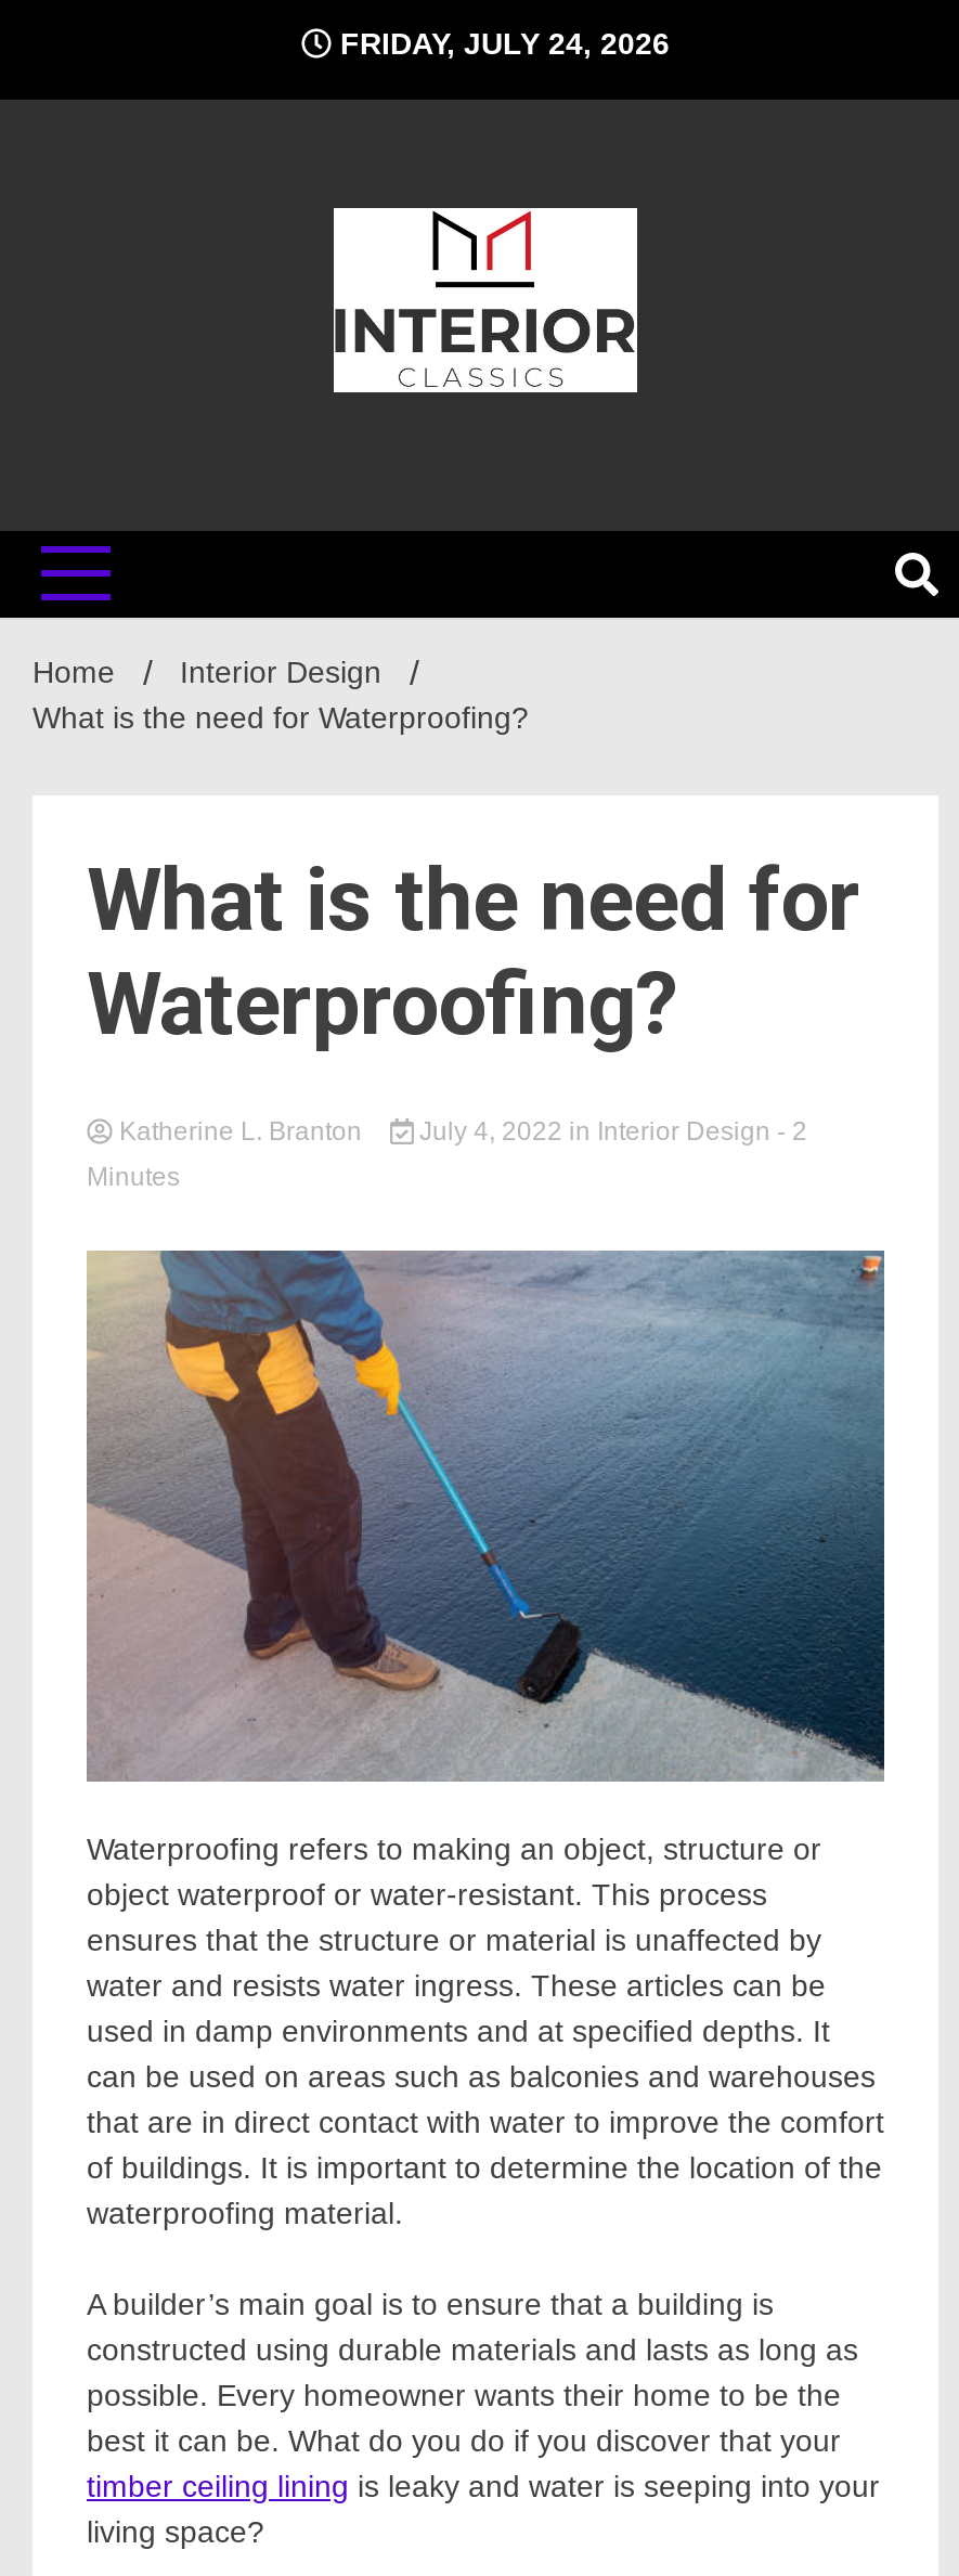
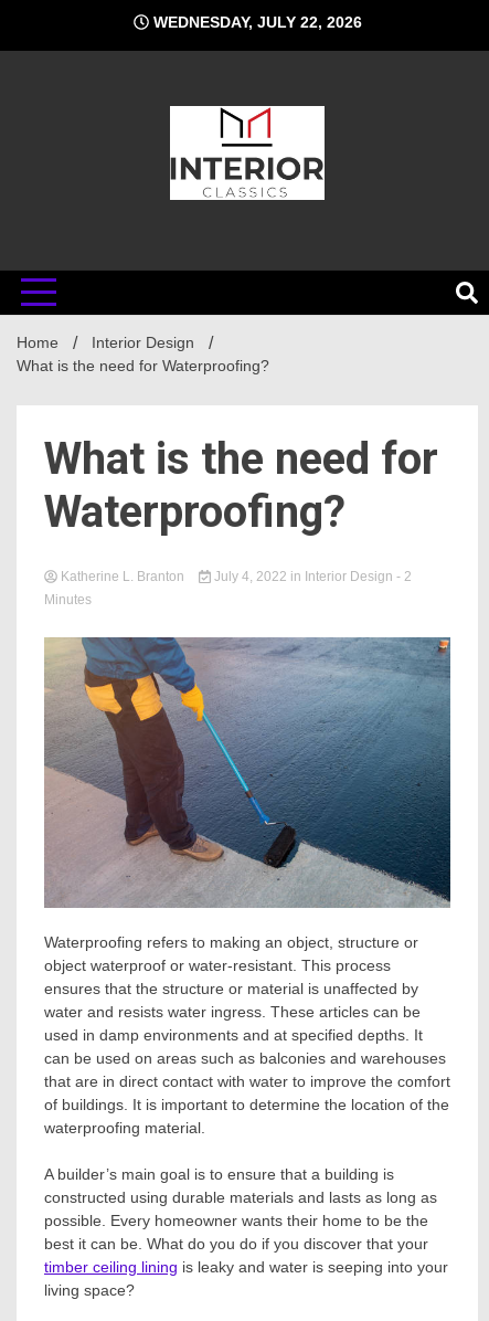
- FRIDAY, JULY 24, 2026
+ WEDNESDAY, JULY 22, 2026
